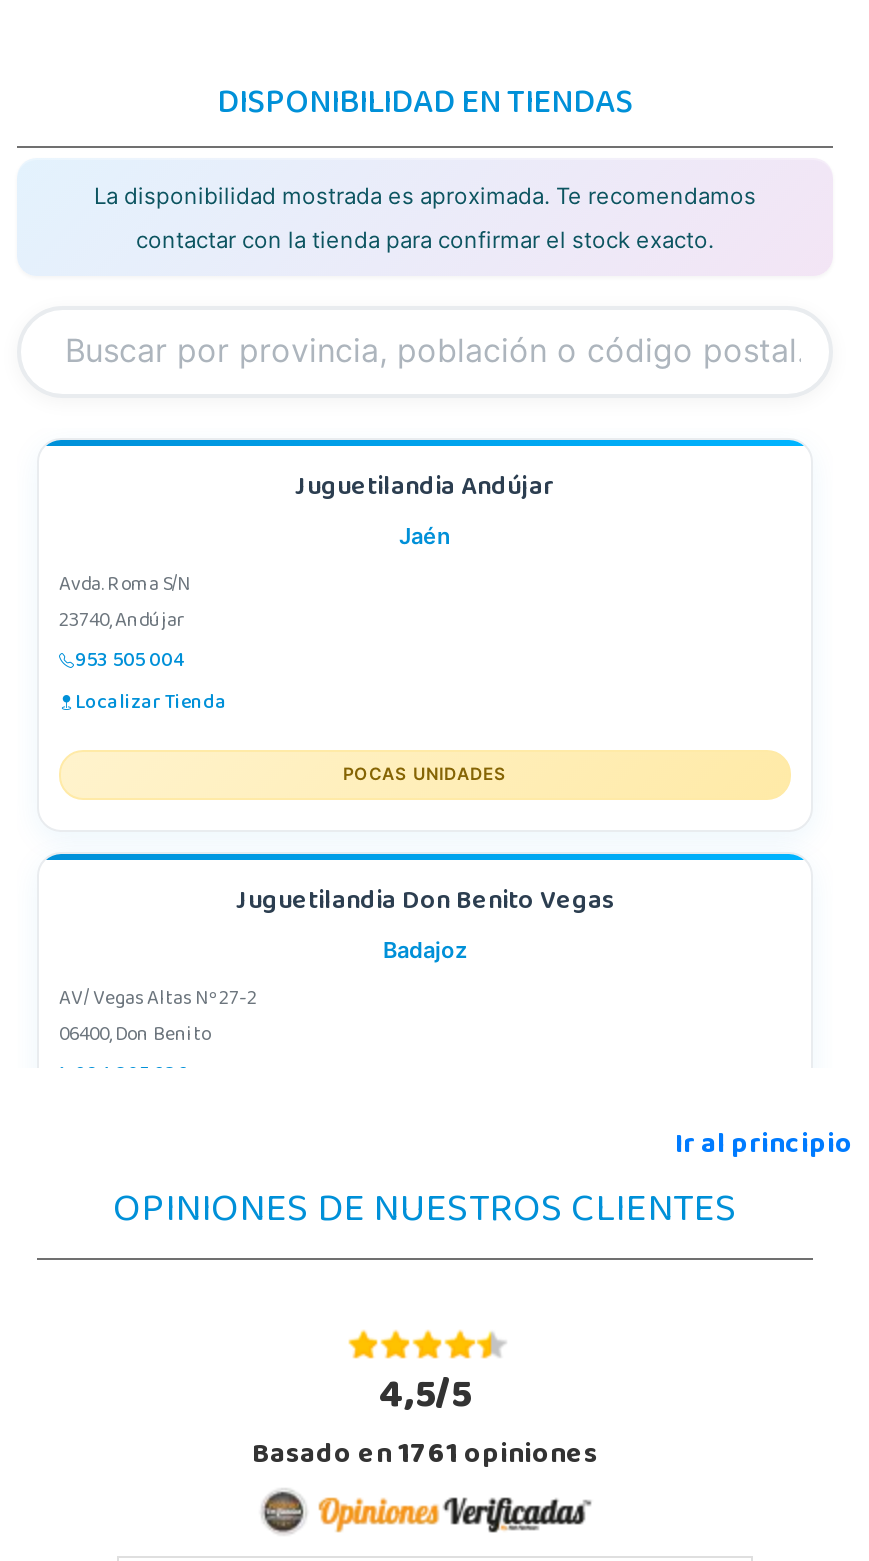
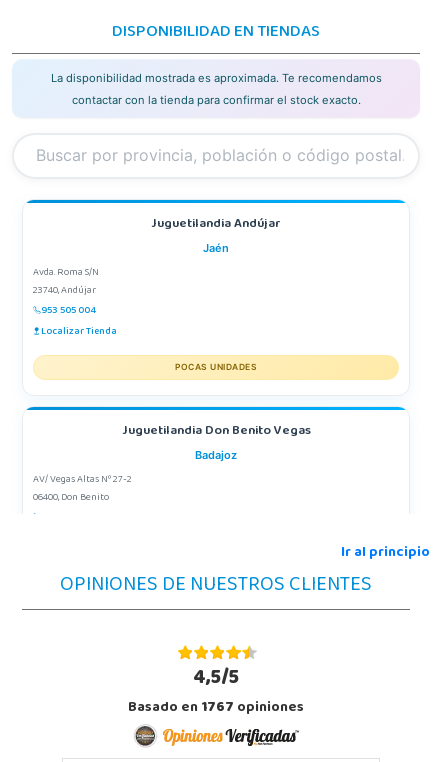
- Basado en1761opiniones
+ Basado en1767opiniones
